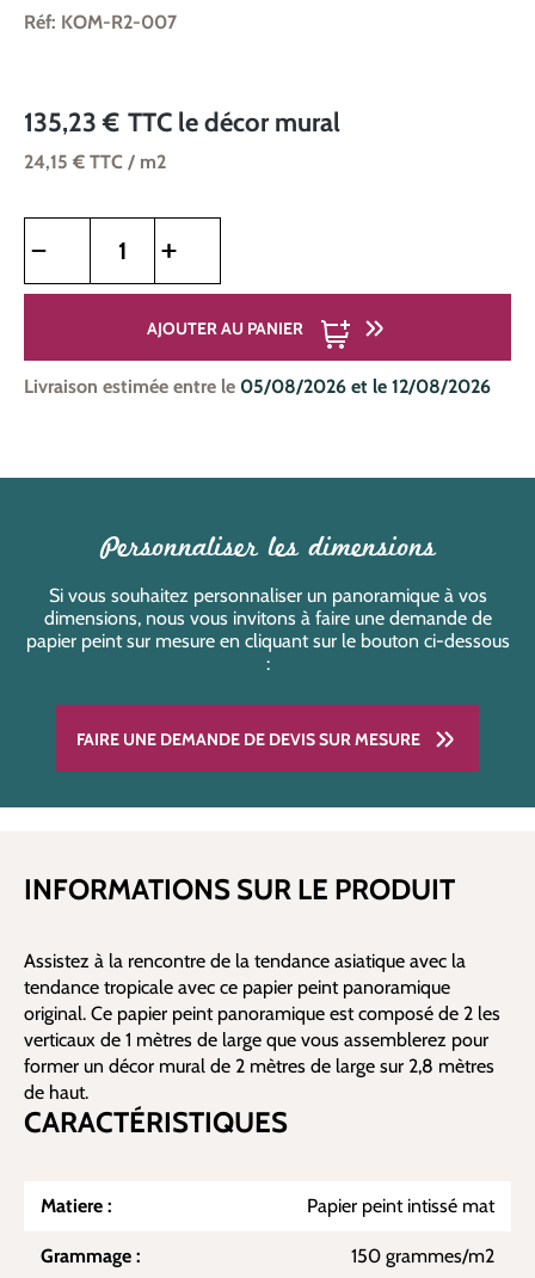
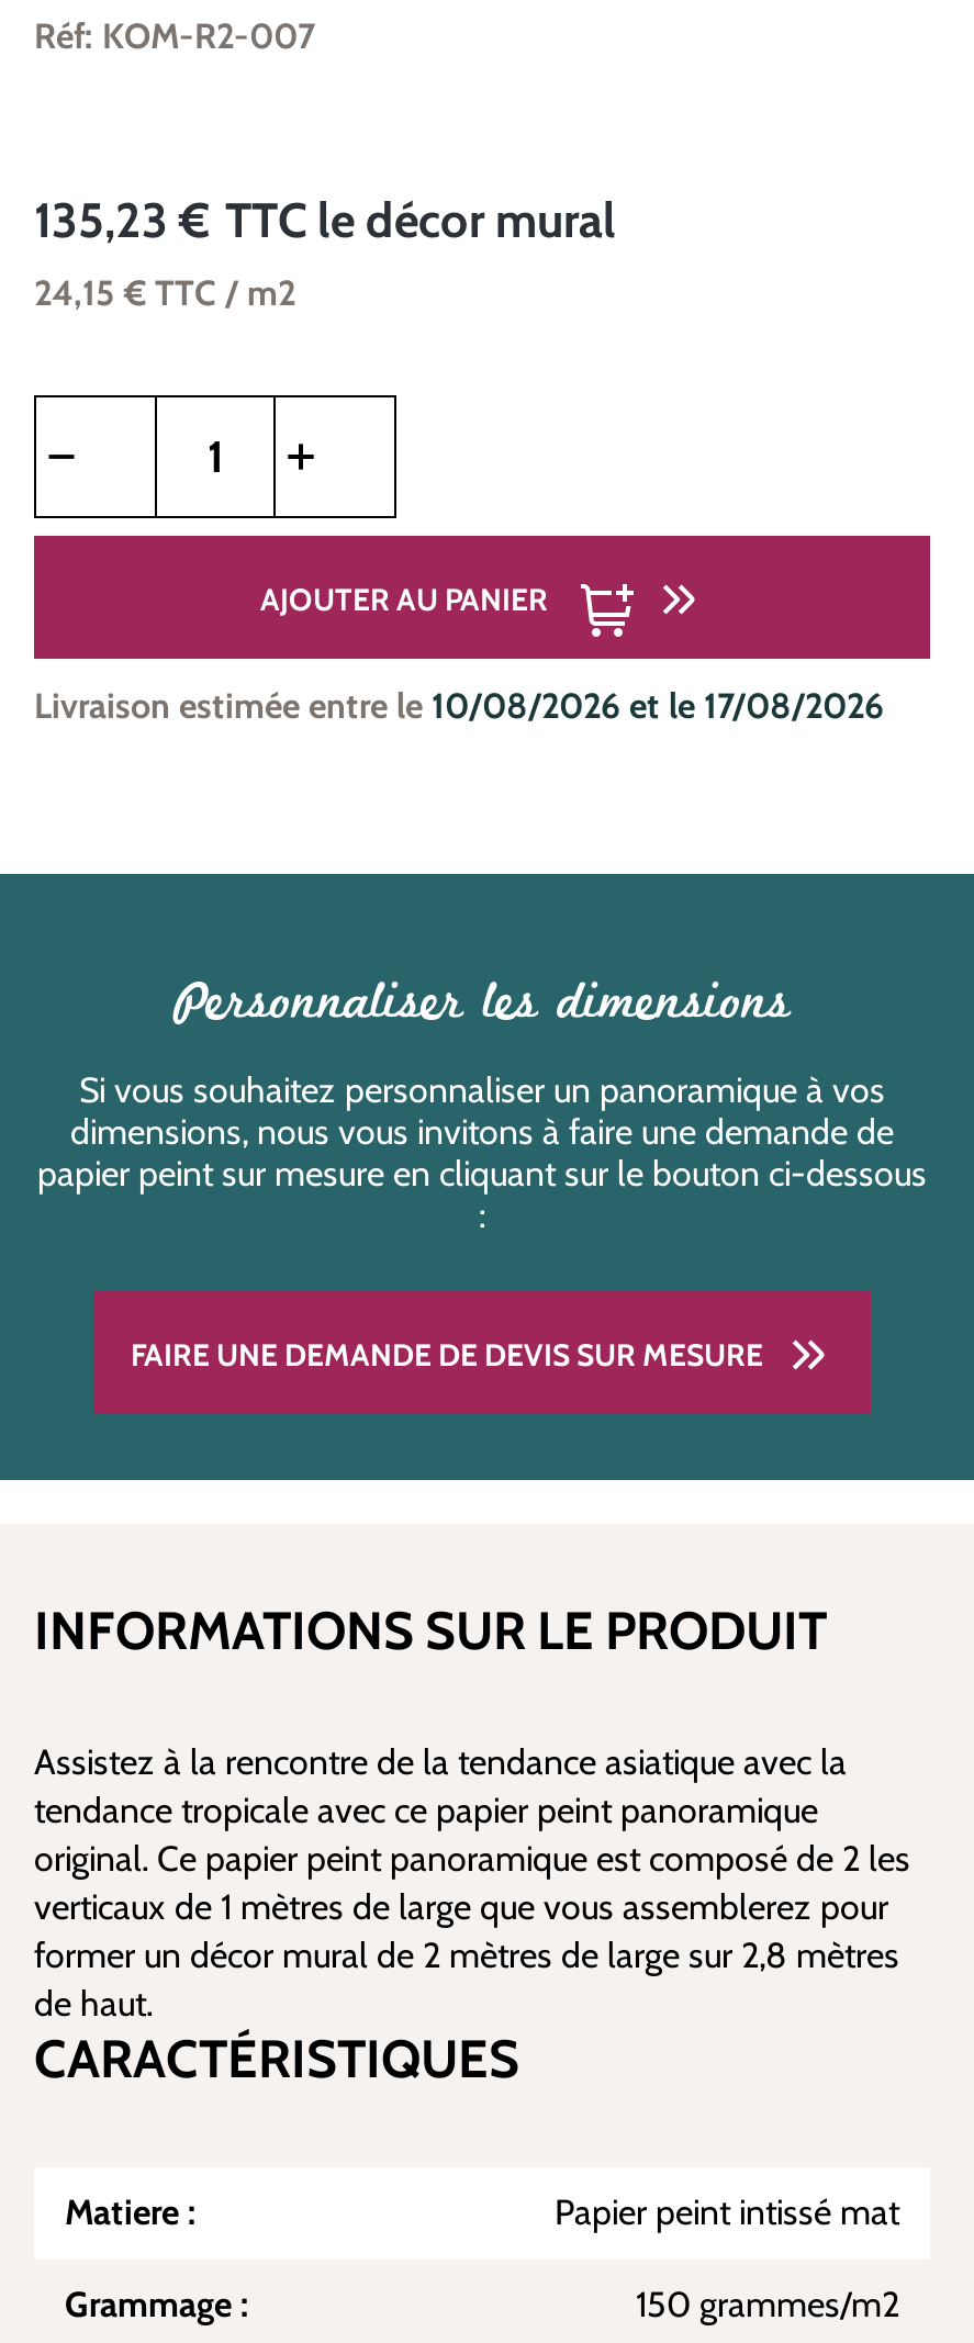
- Livraison estimée entre le 05/08/2026 et le 12/08/2026
+ Livraison estimée entre le 10/08/2026 et le 17/08/2026
